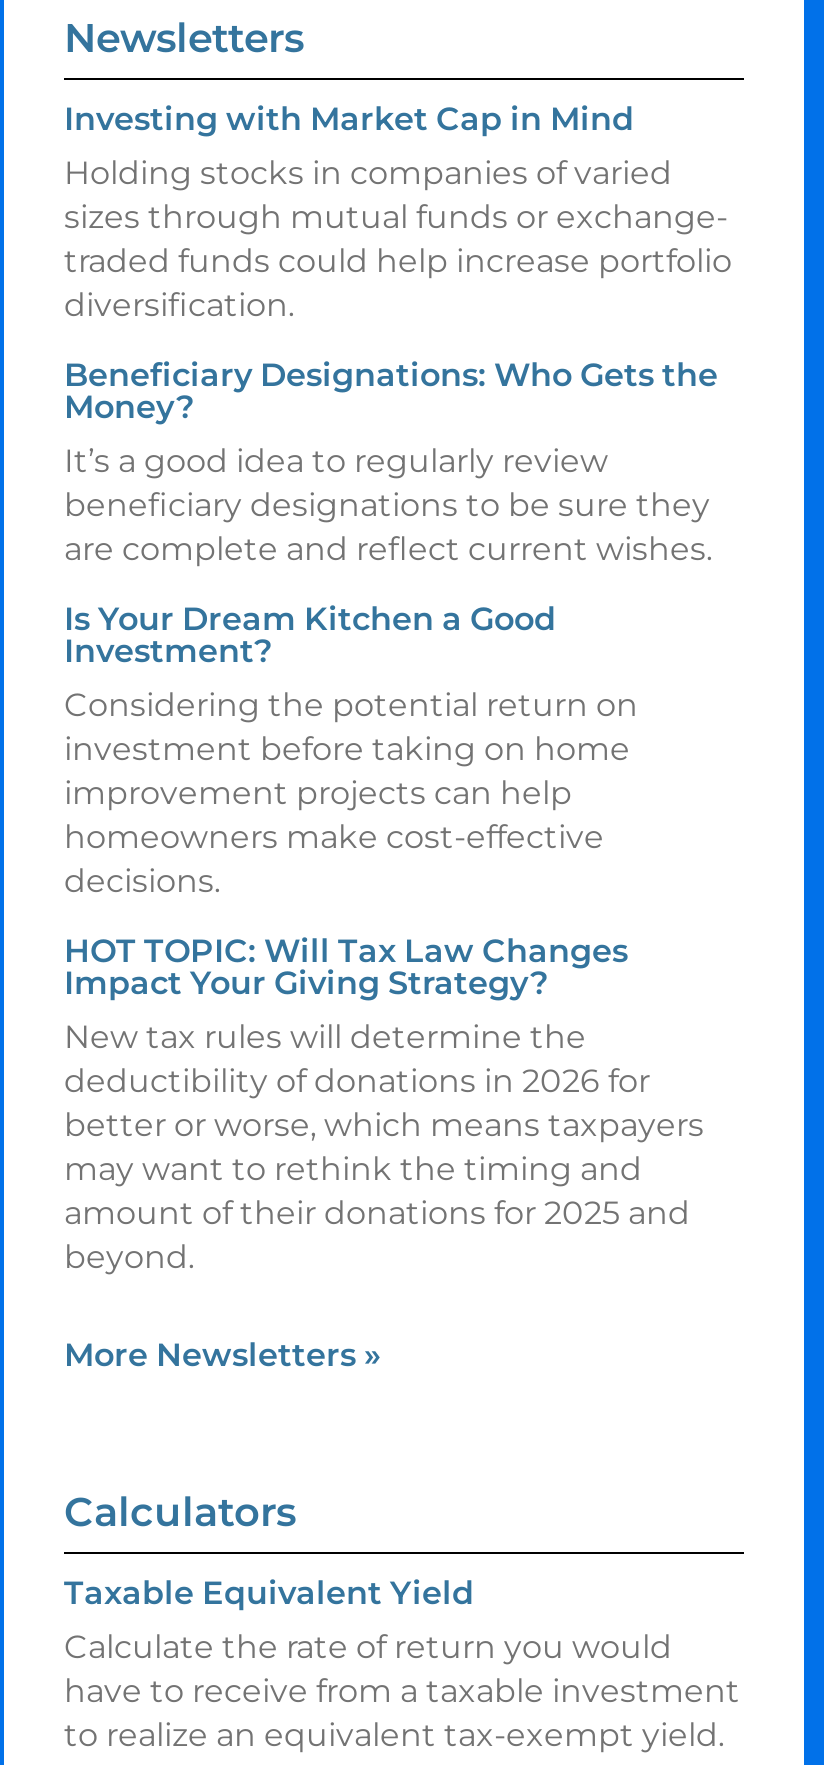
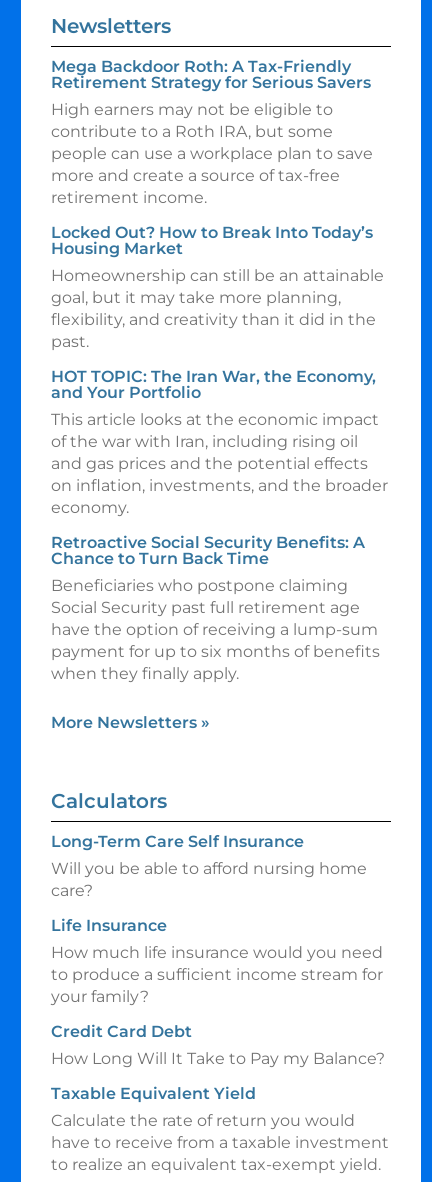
- Investing with Market Cap in Mind
- Holding stocks in companies of varied
- sizes through mutual funds or exchange-
- traded funds could help increase portfolio
- diversification.
+ Mega Backdoor Roth: A Tax-Friendly
+ Retirement Strategy for Serious Savers
+ High earners may not be eligible to
+ contribute to a Roth IRA, but some
+ people can use a workplace plan to save
+ more and create a source of tax-free
+ retirement income.

- Beneficiary Designations: Who Gets the
- Money?
- It’s a good idea to regularly review
- beneficiary designations to be sure they
- are complete and reflect current wishes.
+ Locked Out? How to Break Into Today’s
+ Housing Market
+ Homeownership can still be an attainable
+ goal, but it may take more planning,
+ flexibility, and creativity than it did in the
+ past.

- Is Your Dream Kitchen a Good
- Investment?
- Considering the potential return on
- investment before taking on home
- improvement projects can help
- homeowners make cost-effective
- decisions.
+ HOT TOPIC: The Iran War, the Economy,
+ and Your Portfolio
+ This article looks at the economic impact
+ of the war with Iran, including rising oil
+ and gas prices and the potential effects
+ on inflation, investments, and the broader
+ economy.

- HOT TOPIC: Will Tax Law Changes
- Impact Your Giving Strategy?
- New tax rules will determine the
- deductibility of donations in 2026 for
- better or worse, which means taxpayers
- may want to rethink the timing and
- amount of their donations for 2025 and
- beyond.
+ Retroactive Social Security Benefits: A
+ Chance to Turn Back Time
+ Beneficiaries who postpone claiming
+ Social Security past full retirement age
+ have the option of receiving a lump-sum
+ payment for up to six months of benefits
+ when they finally apply.

+ Long-Term Care Self Insurance
+ Will you be able to afford nursing home
+ care?
+ Life Insurance
+ How much life insurance would you need
+ to produce a sufficient income stream for
+ your family?
+ Credit Card Debt
+ How Long Will It Take to Pay my Balance?
